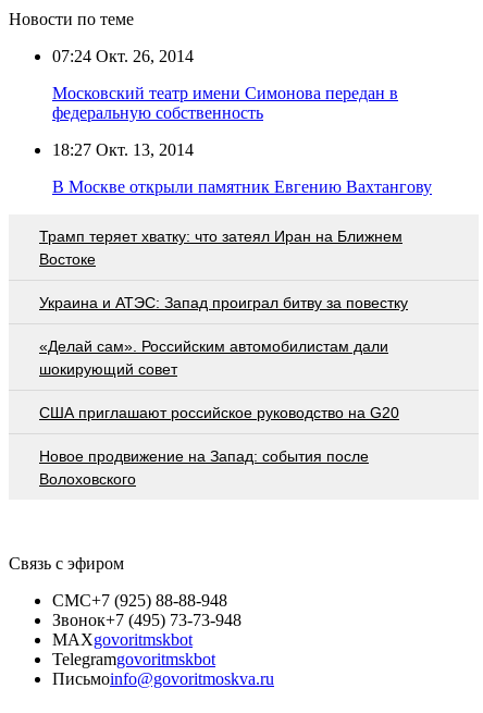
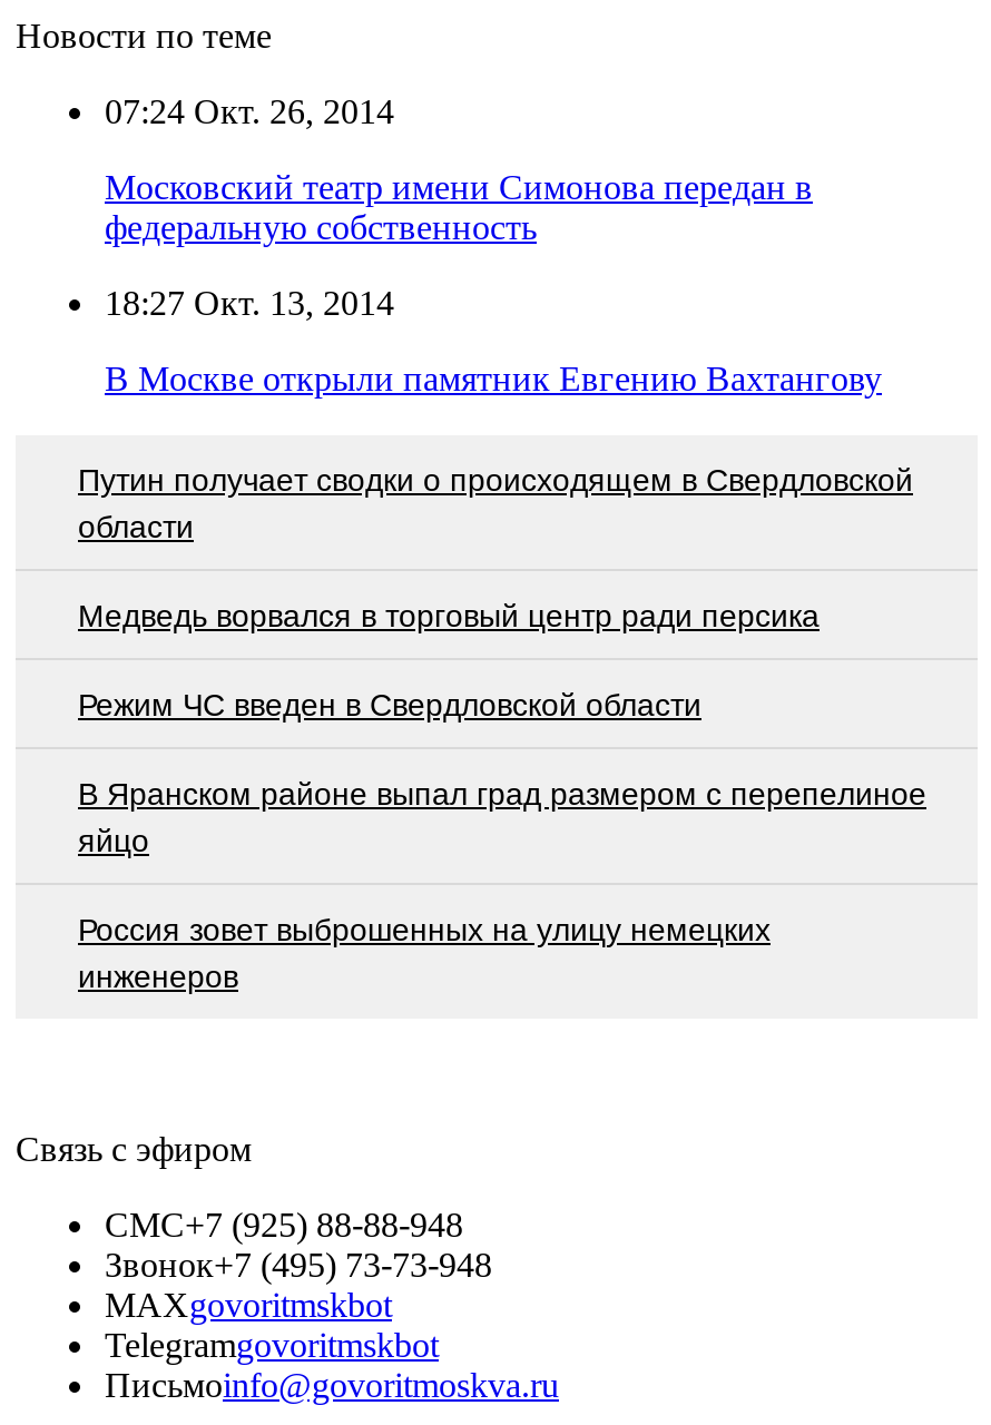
- Трамп теряет хватку: что затеял Иран на Ближнем
- Востоке
+ Путин получает сводки о происходящем в Свердловской
+ области

- Украина и АТЭС: Запад проиграл битву за повестку
+ Медведь ворвался в торговый центр ради персика

- «Делай сам». Российским автомобилистам дали
- шокирующий совет
+ Режим ЧС введен в Свердловской области

- США приглашают российское руководство на G20
+ В Яранском районе выпал град размером с перепелиное
+ яйцо

- Новое продвижение на Запад: события после
- Волоховского
+ Россия зовет выброшенных на улицу немецких
+ инженеров
